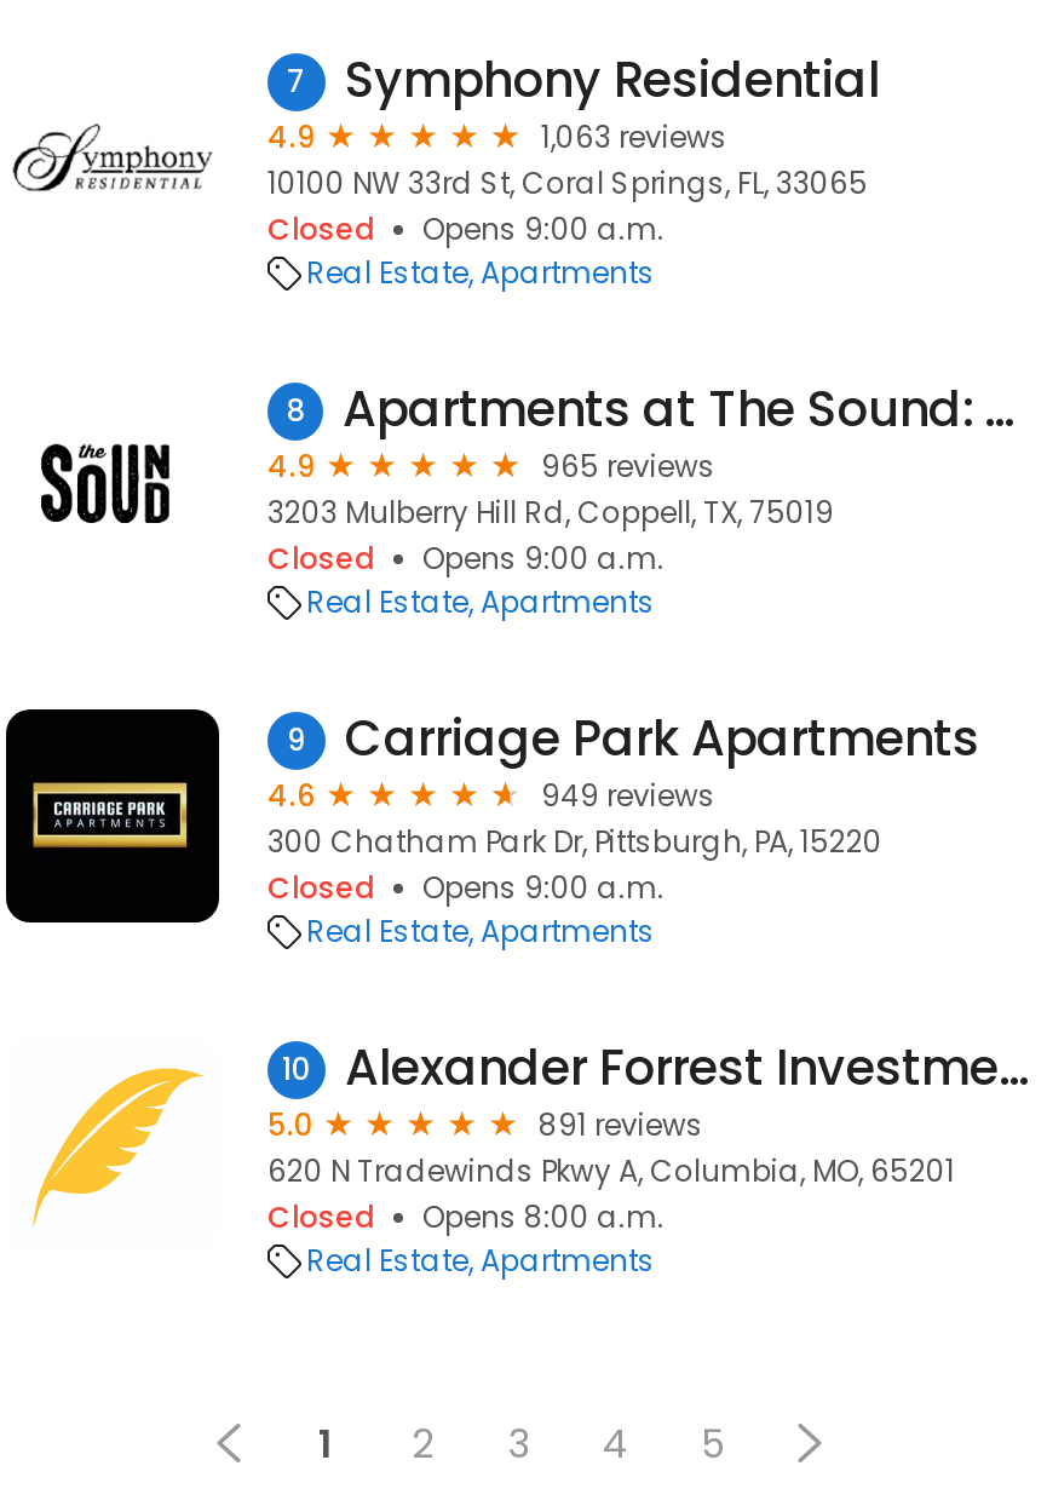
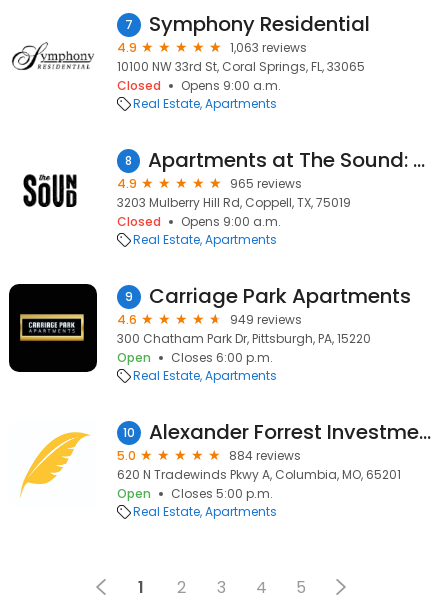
- Closed
- Opens 9:00 a.m.
+ Open
+ Closes 6:00 p.m.

- 891 reviews
+ 884 reviews

- Closed
- Opens 8:00 a.m.
+ Open
+ Closes 5:00 p.m.
